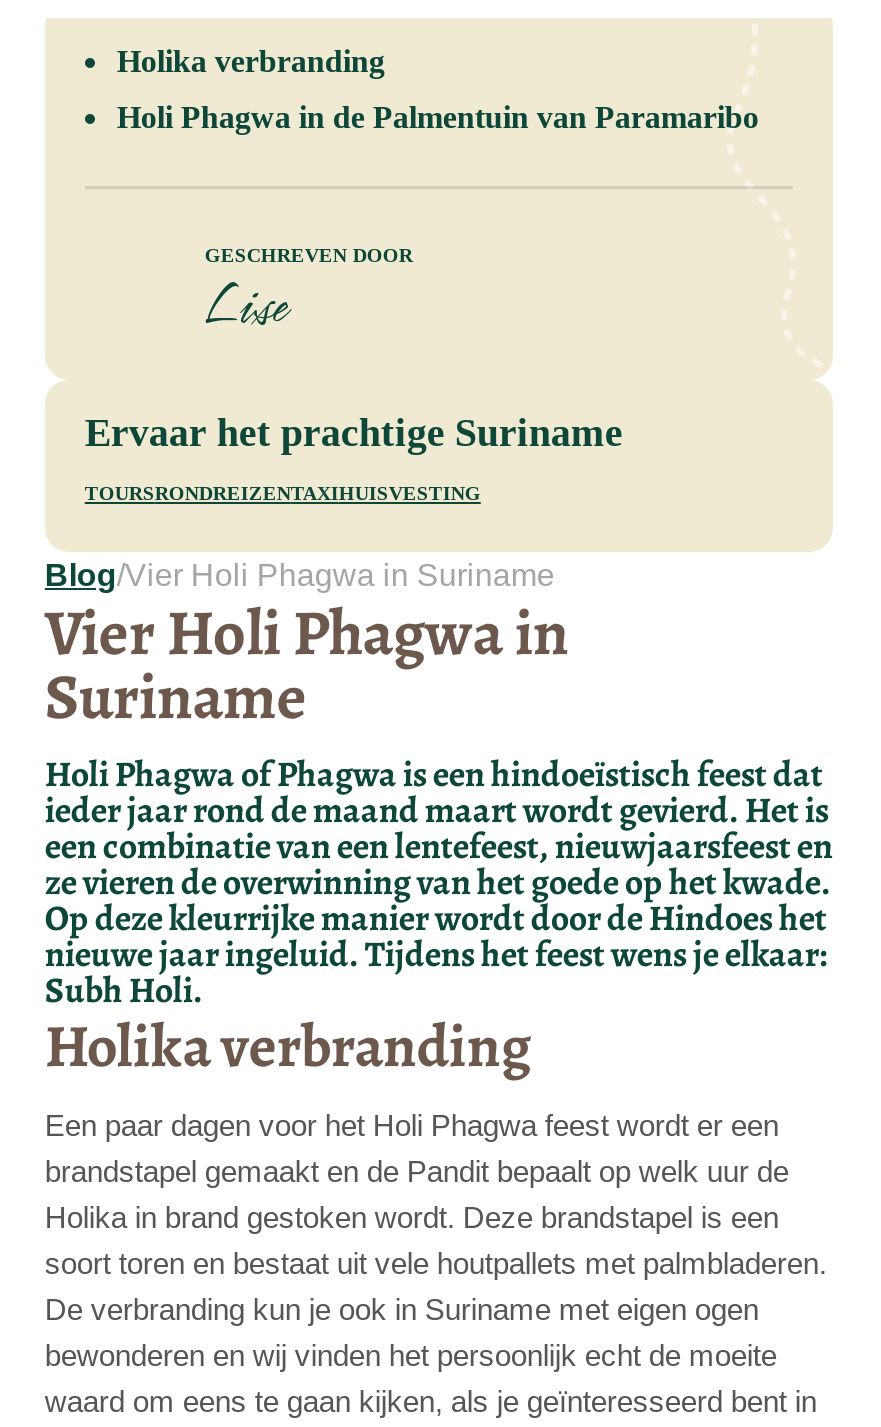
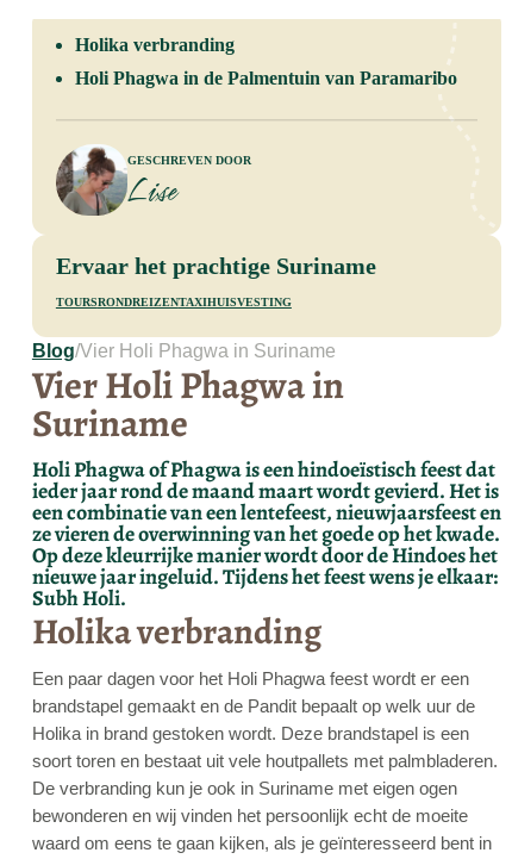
+ [image]
